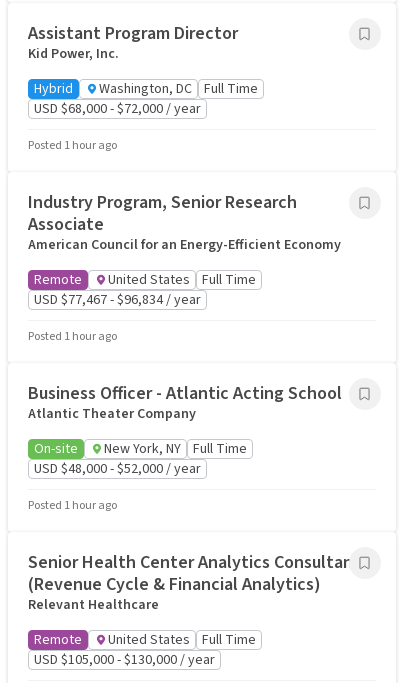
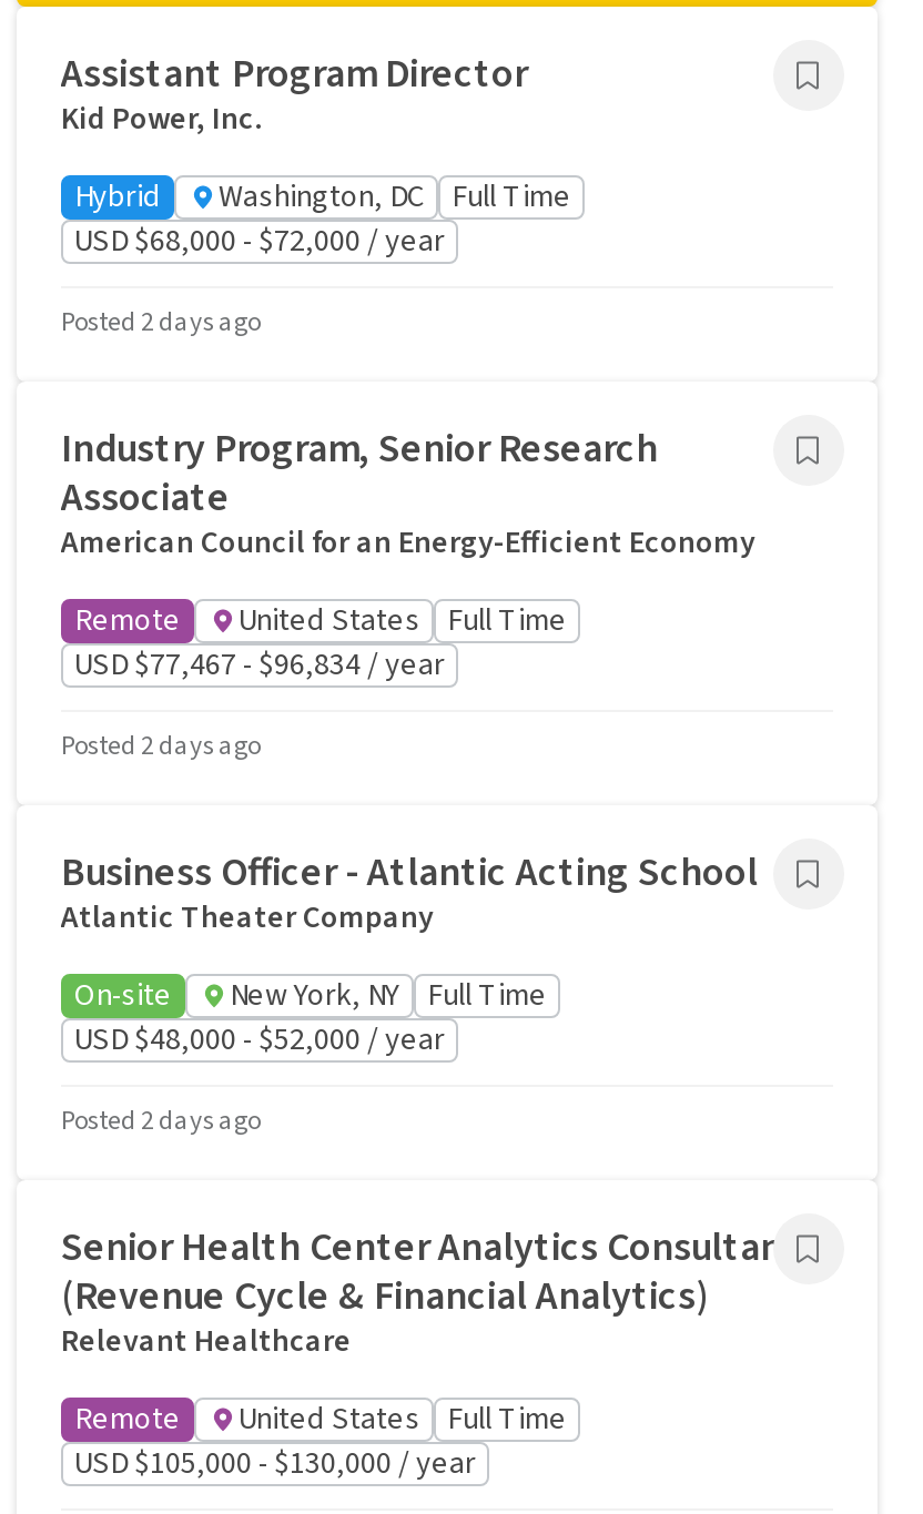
- Posted 1 hour ago
+ Posted 2 days ago

- Posted 1 hour ago
+ Posted 2 days ago

- Posted 1 hour ago
+ Posted 2 days ago
